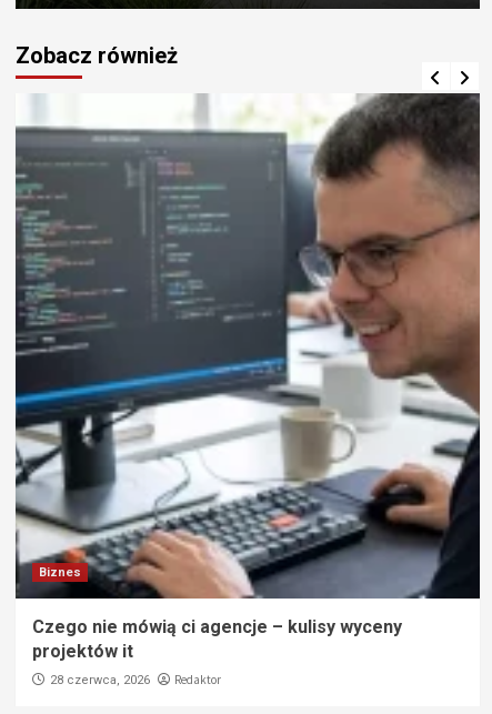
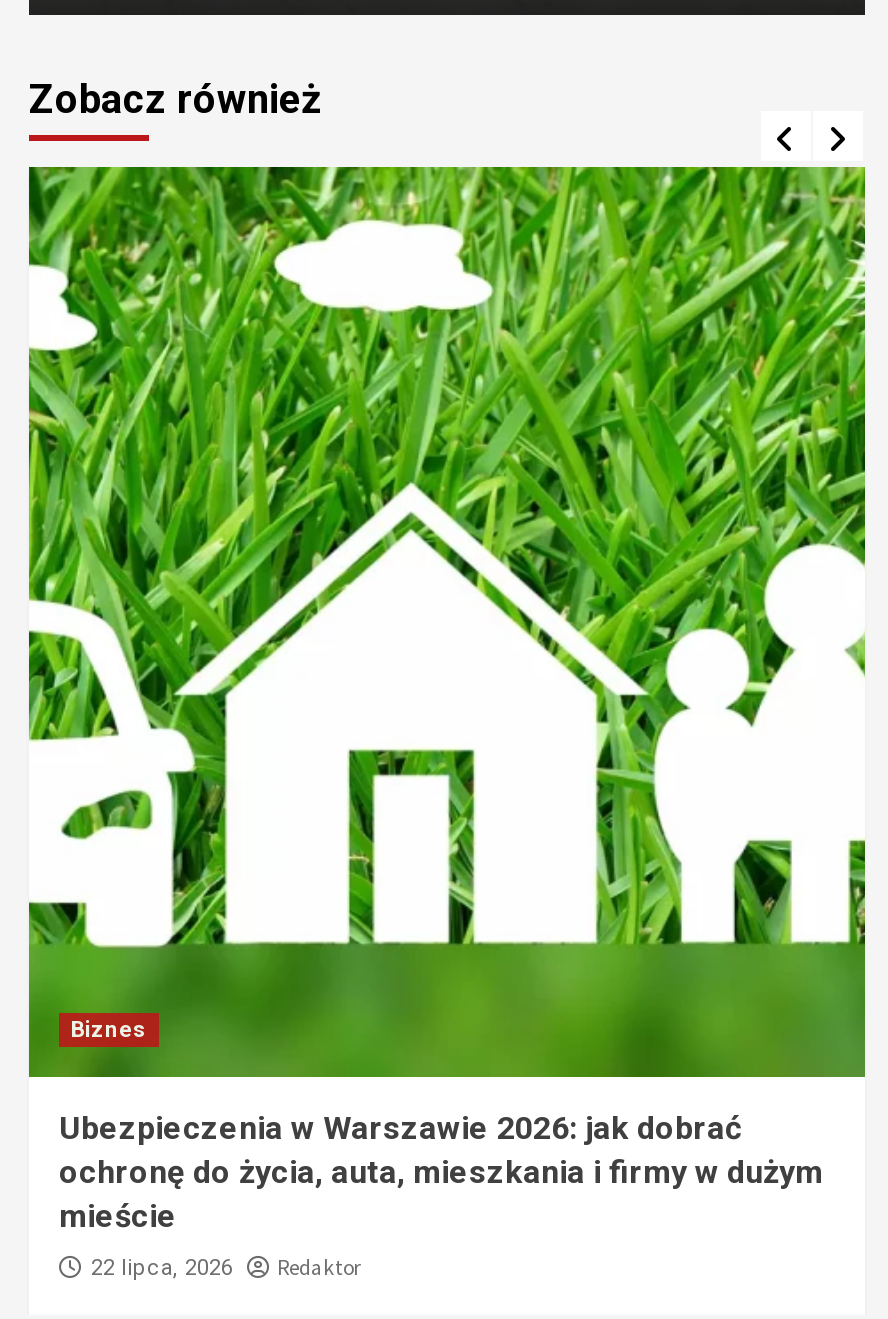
- [image]
- Czego nie mówią ci agencje – kulisy wyceny
- projektów it
+ [image]
+ Ubezpieczenia w Warszawie 2026: jak dobrać
+ ochronę do życia, auta, mieszkania i firmy w dużym
+ mieście

- 28 czerwca, 2026 Redaktor
+ 22 lipca, 2026 Redaktor
